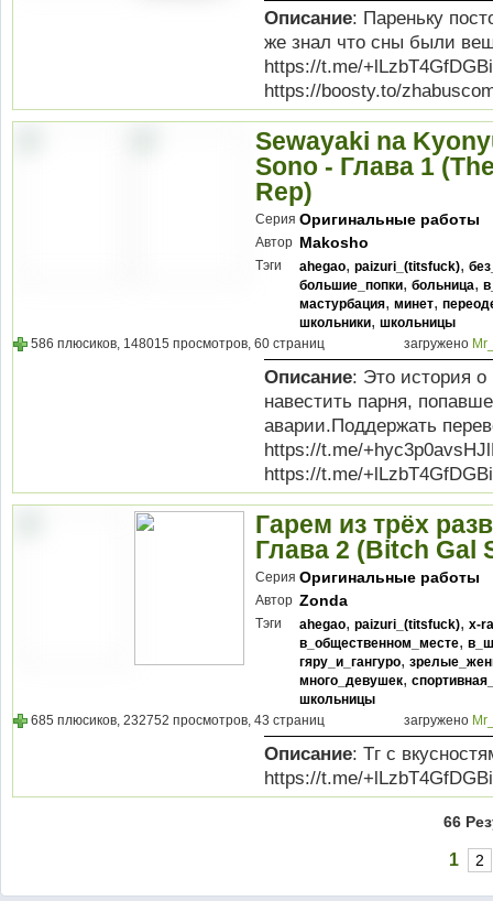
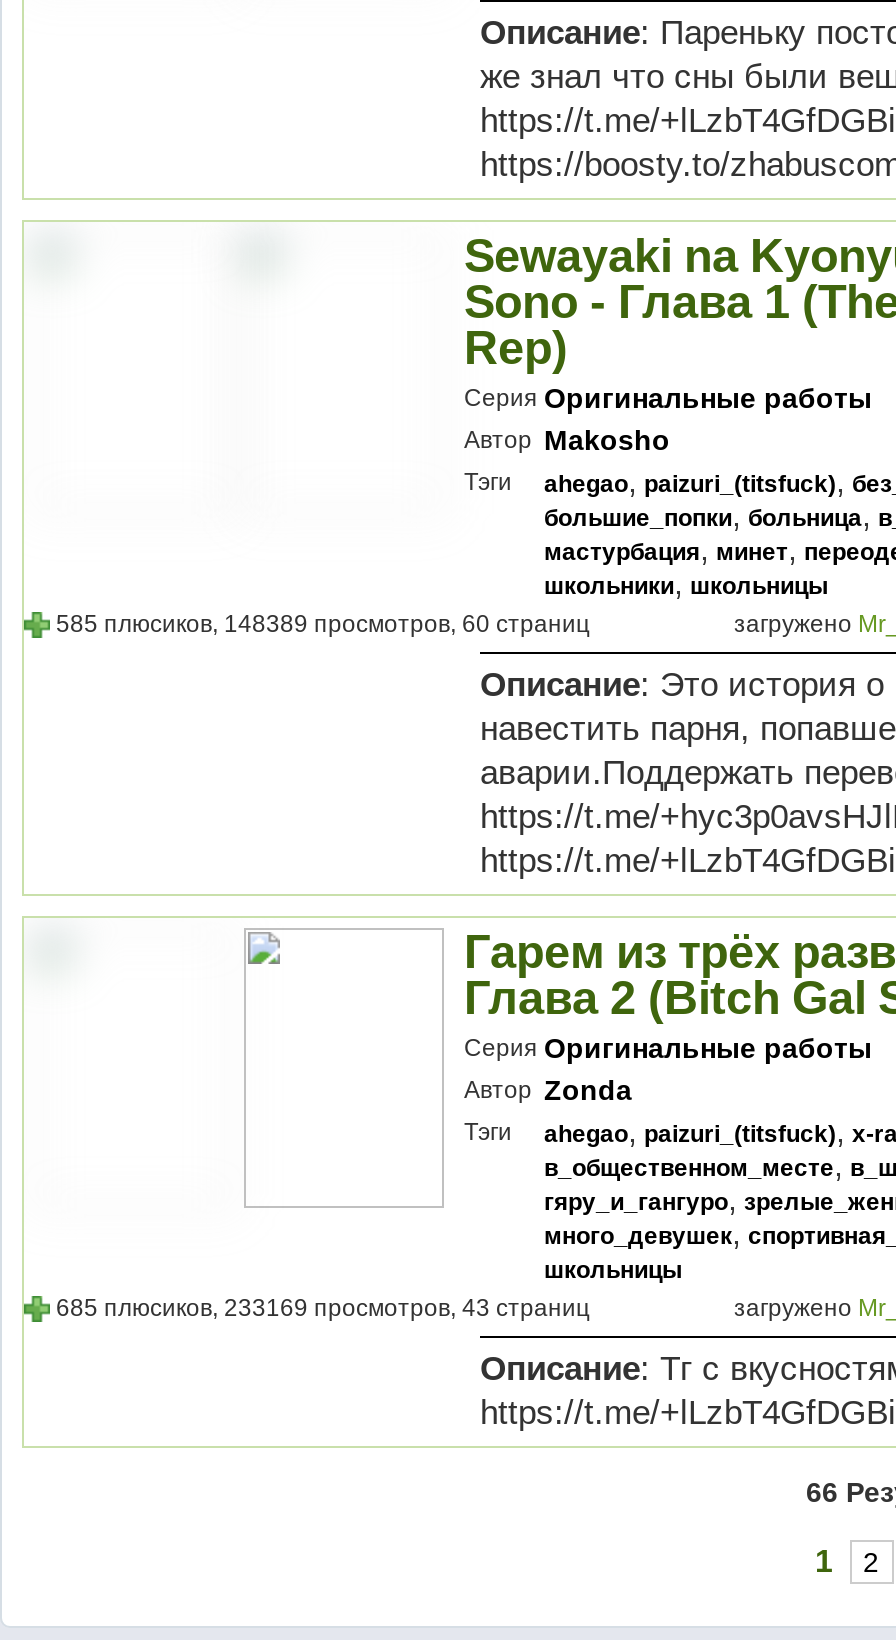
- 586 плюсиков, 148015 просмотров, 60 страниц
+ 585 плюсиков, 148389 просмотров, 60 страниц

- 685 плюсиков, 232752 просмотров, 43 страниц
+ 685 плюсиков, 233169 просмотров, 43 страниц
